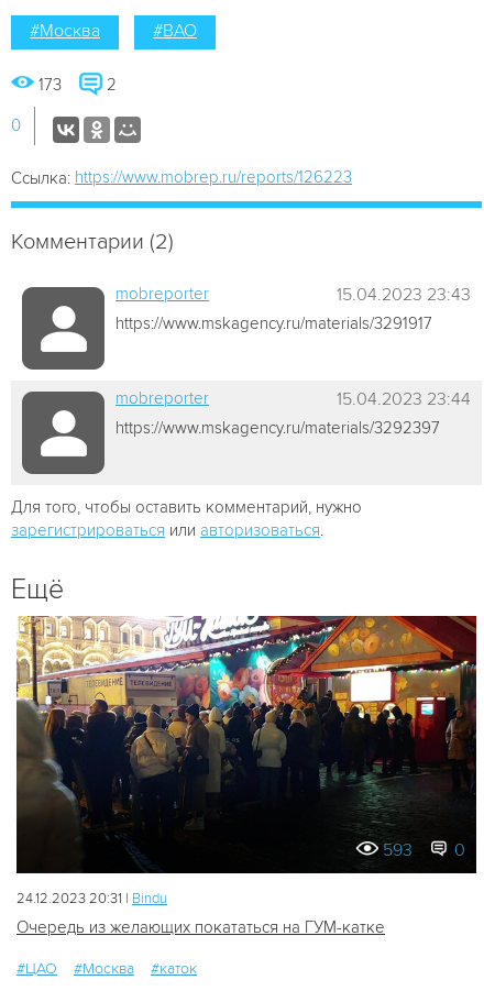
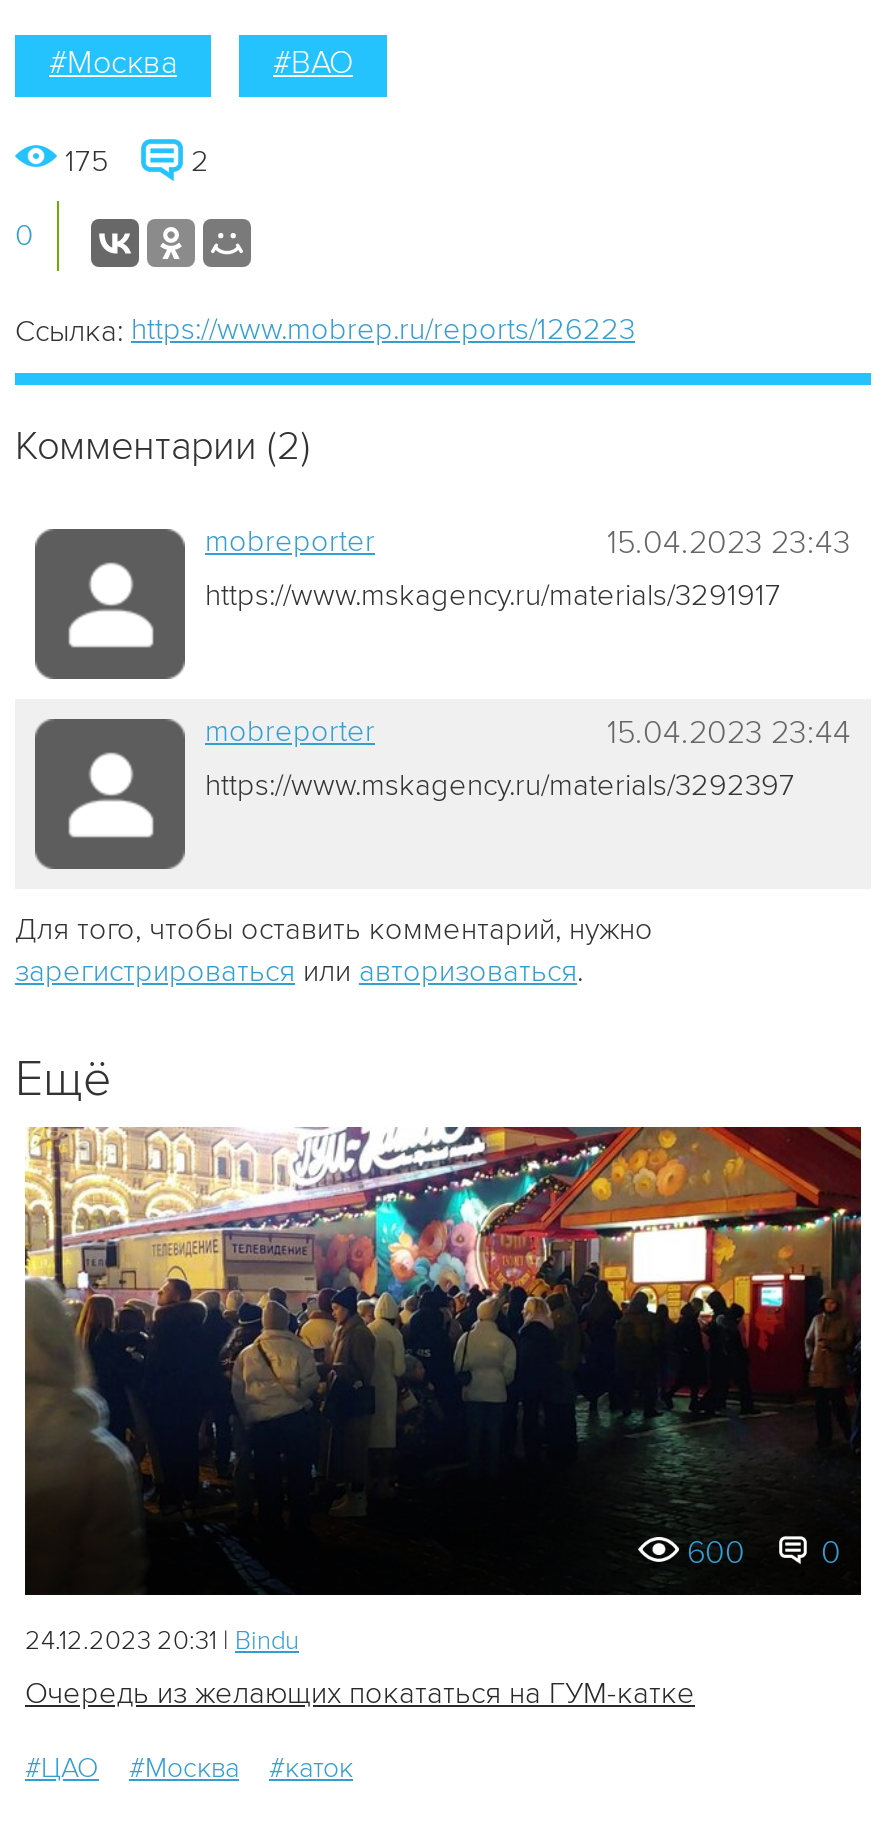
- 173
+ 175

- 593 0
+ 600 0
